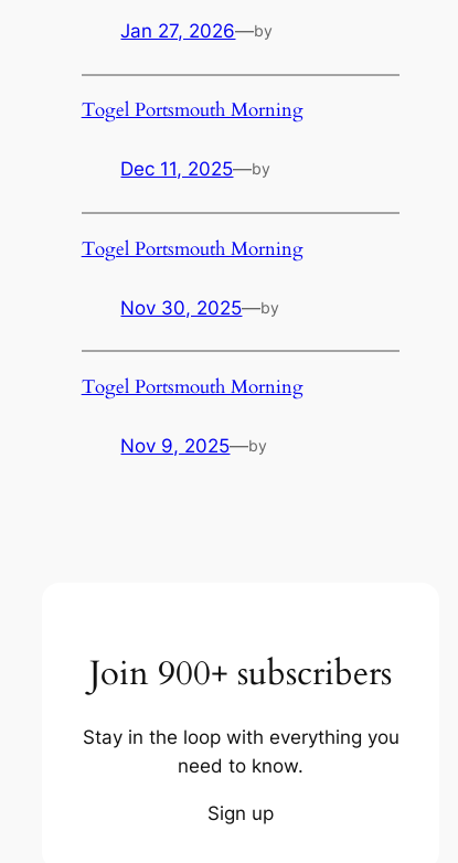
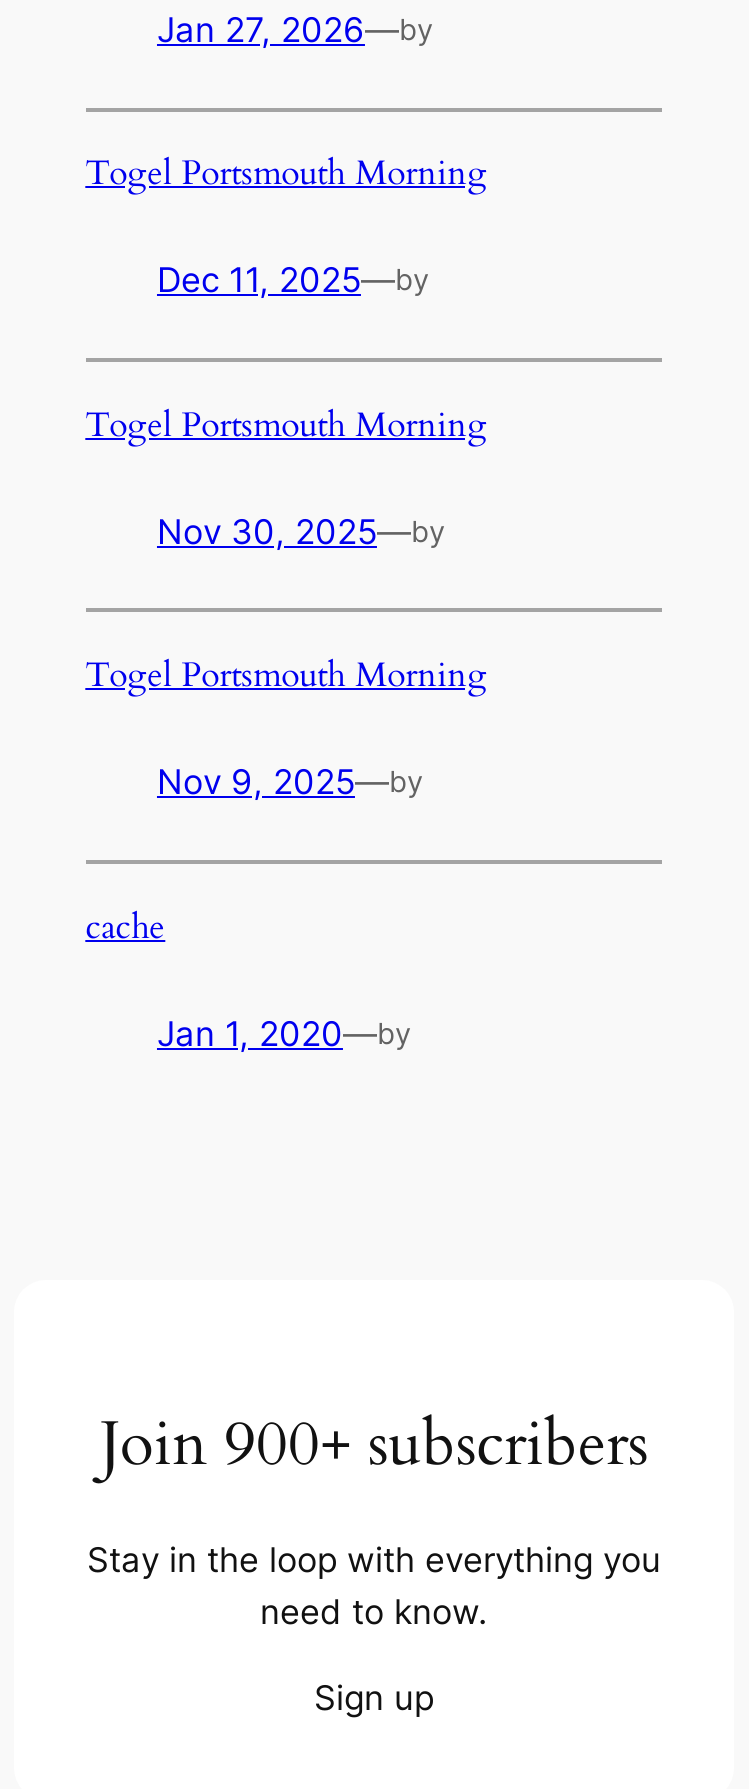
+ cache
+ Jan 1, 2020—by
